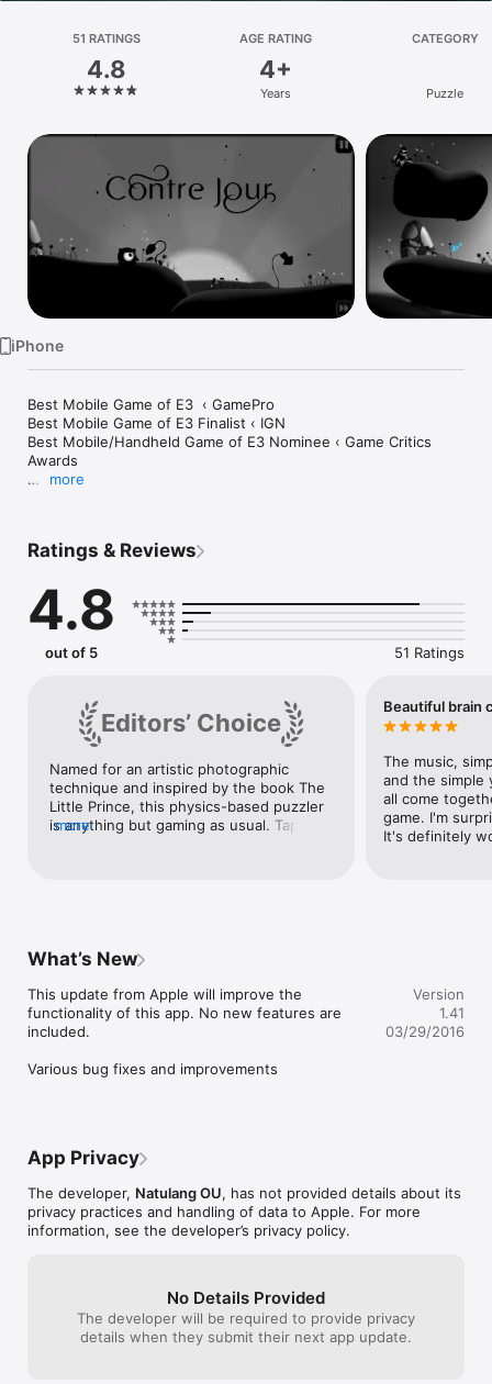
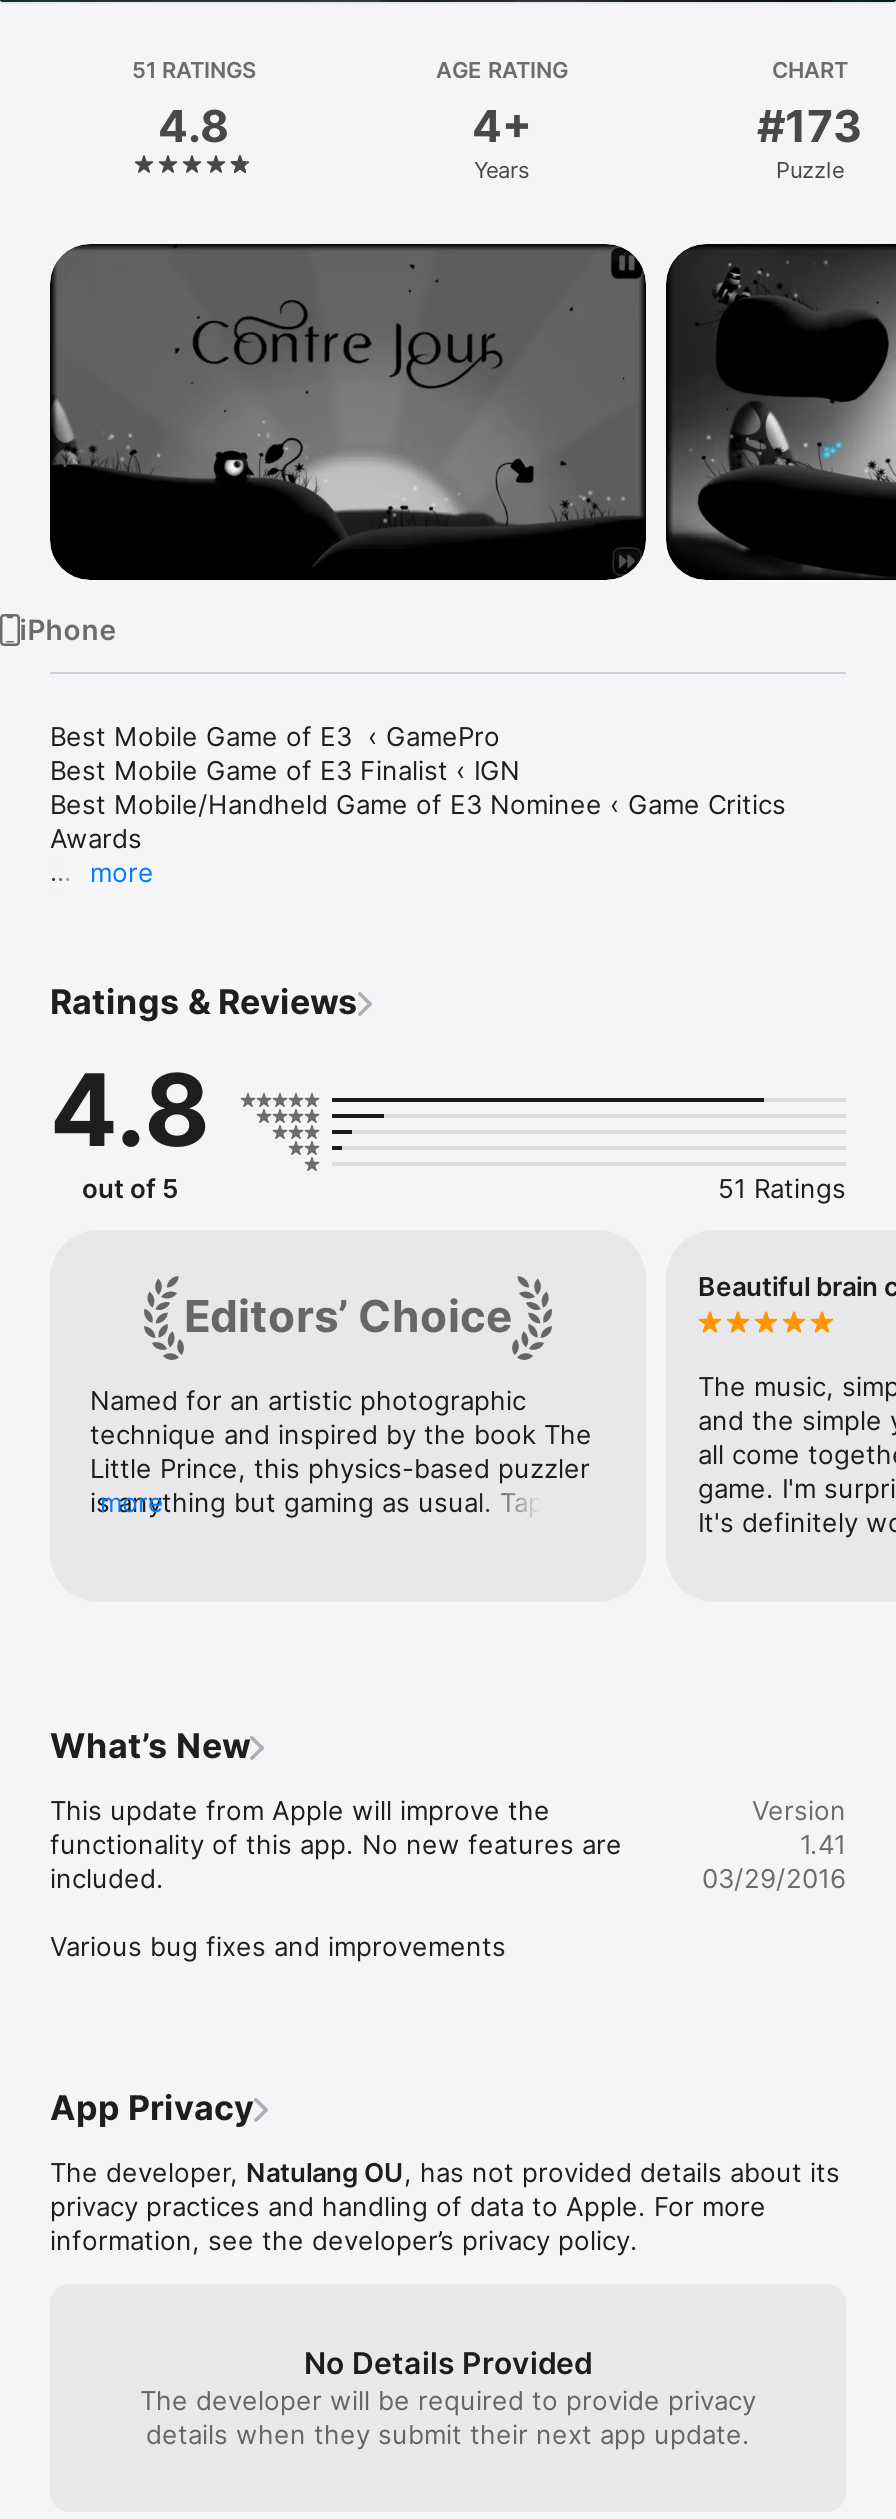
- CATEGORY
+ CHART
+ #173
